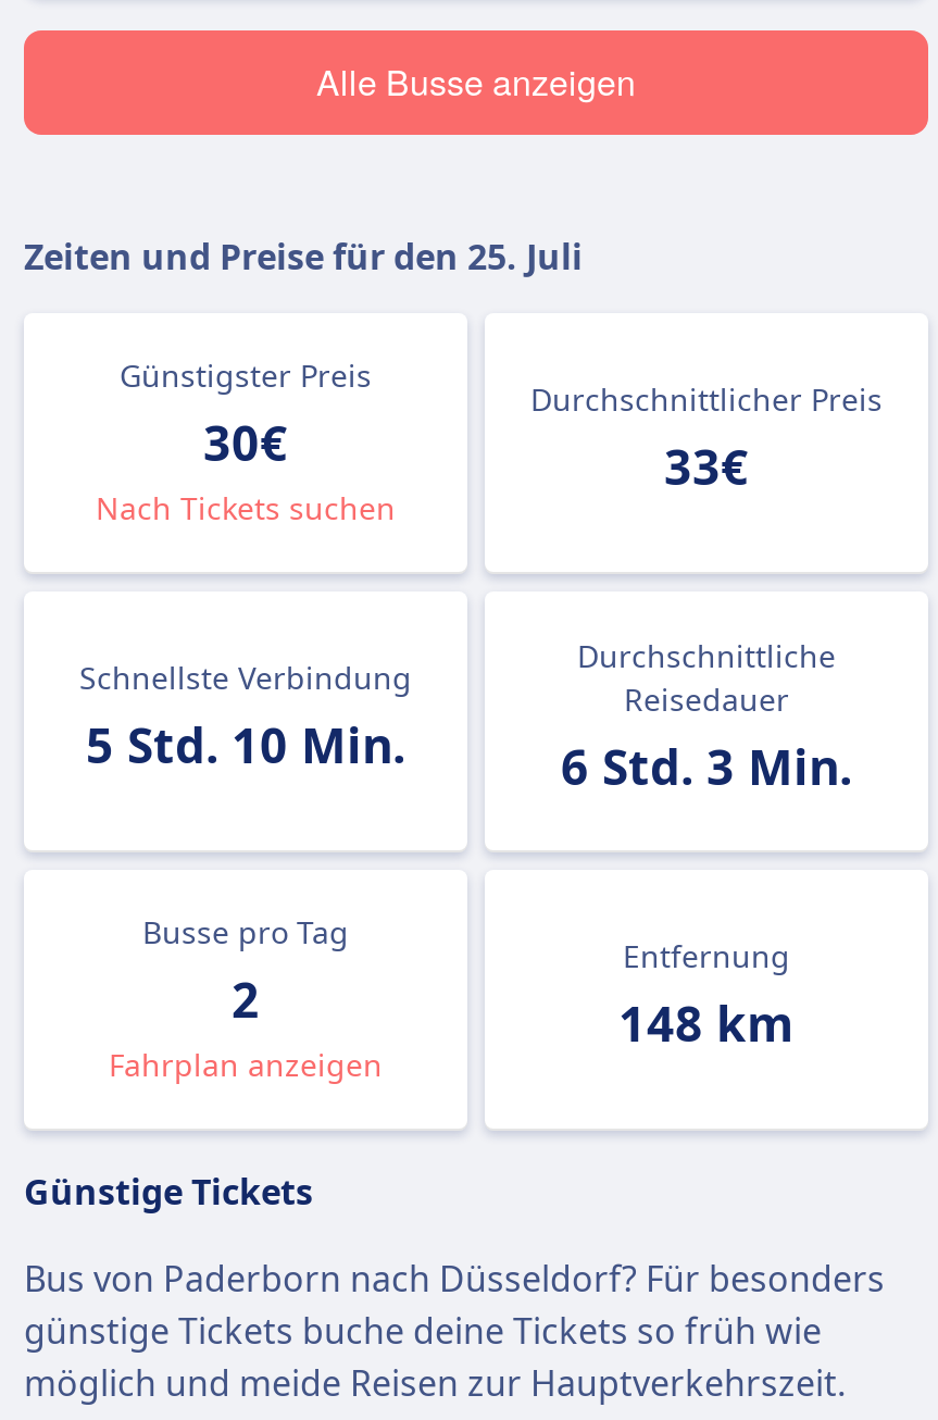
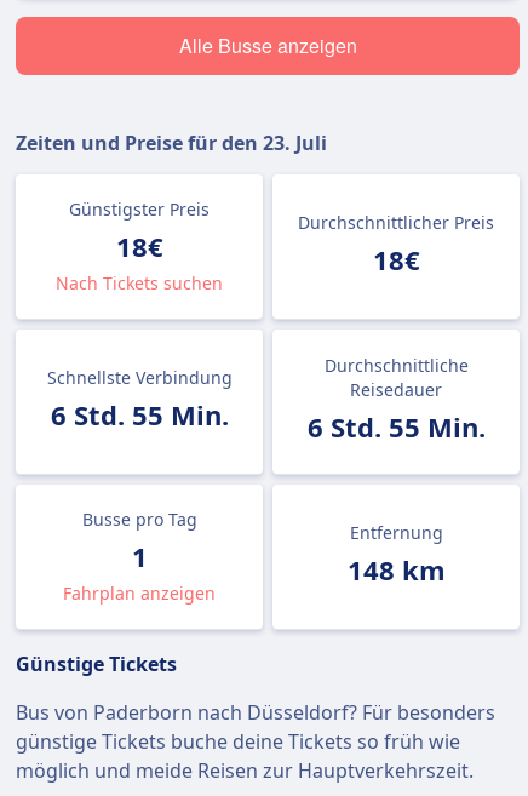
- Zeiten und Preise für den 25. Juli
+ Zeiten und Preise für den 23. Juli

- 30€
+ 18€

- 33€
+ 18€

- 5 Std. 10 Min.
+ 6 Std. 55 Min.

- 6 Std. 3 Min.
+ 6 Std. 55 Min.

- 2
+ 1
